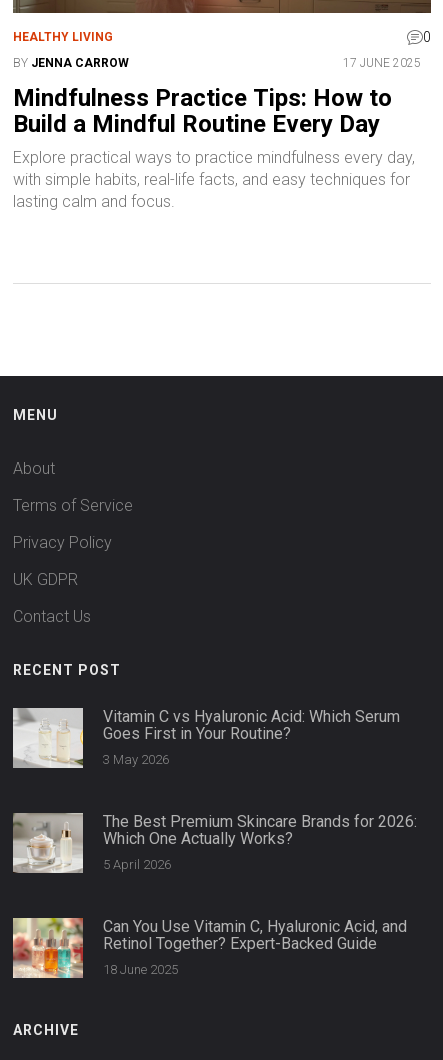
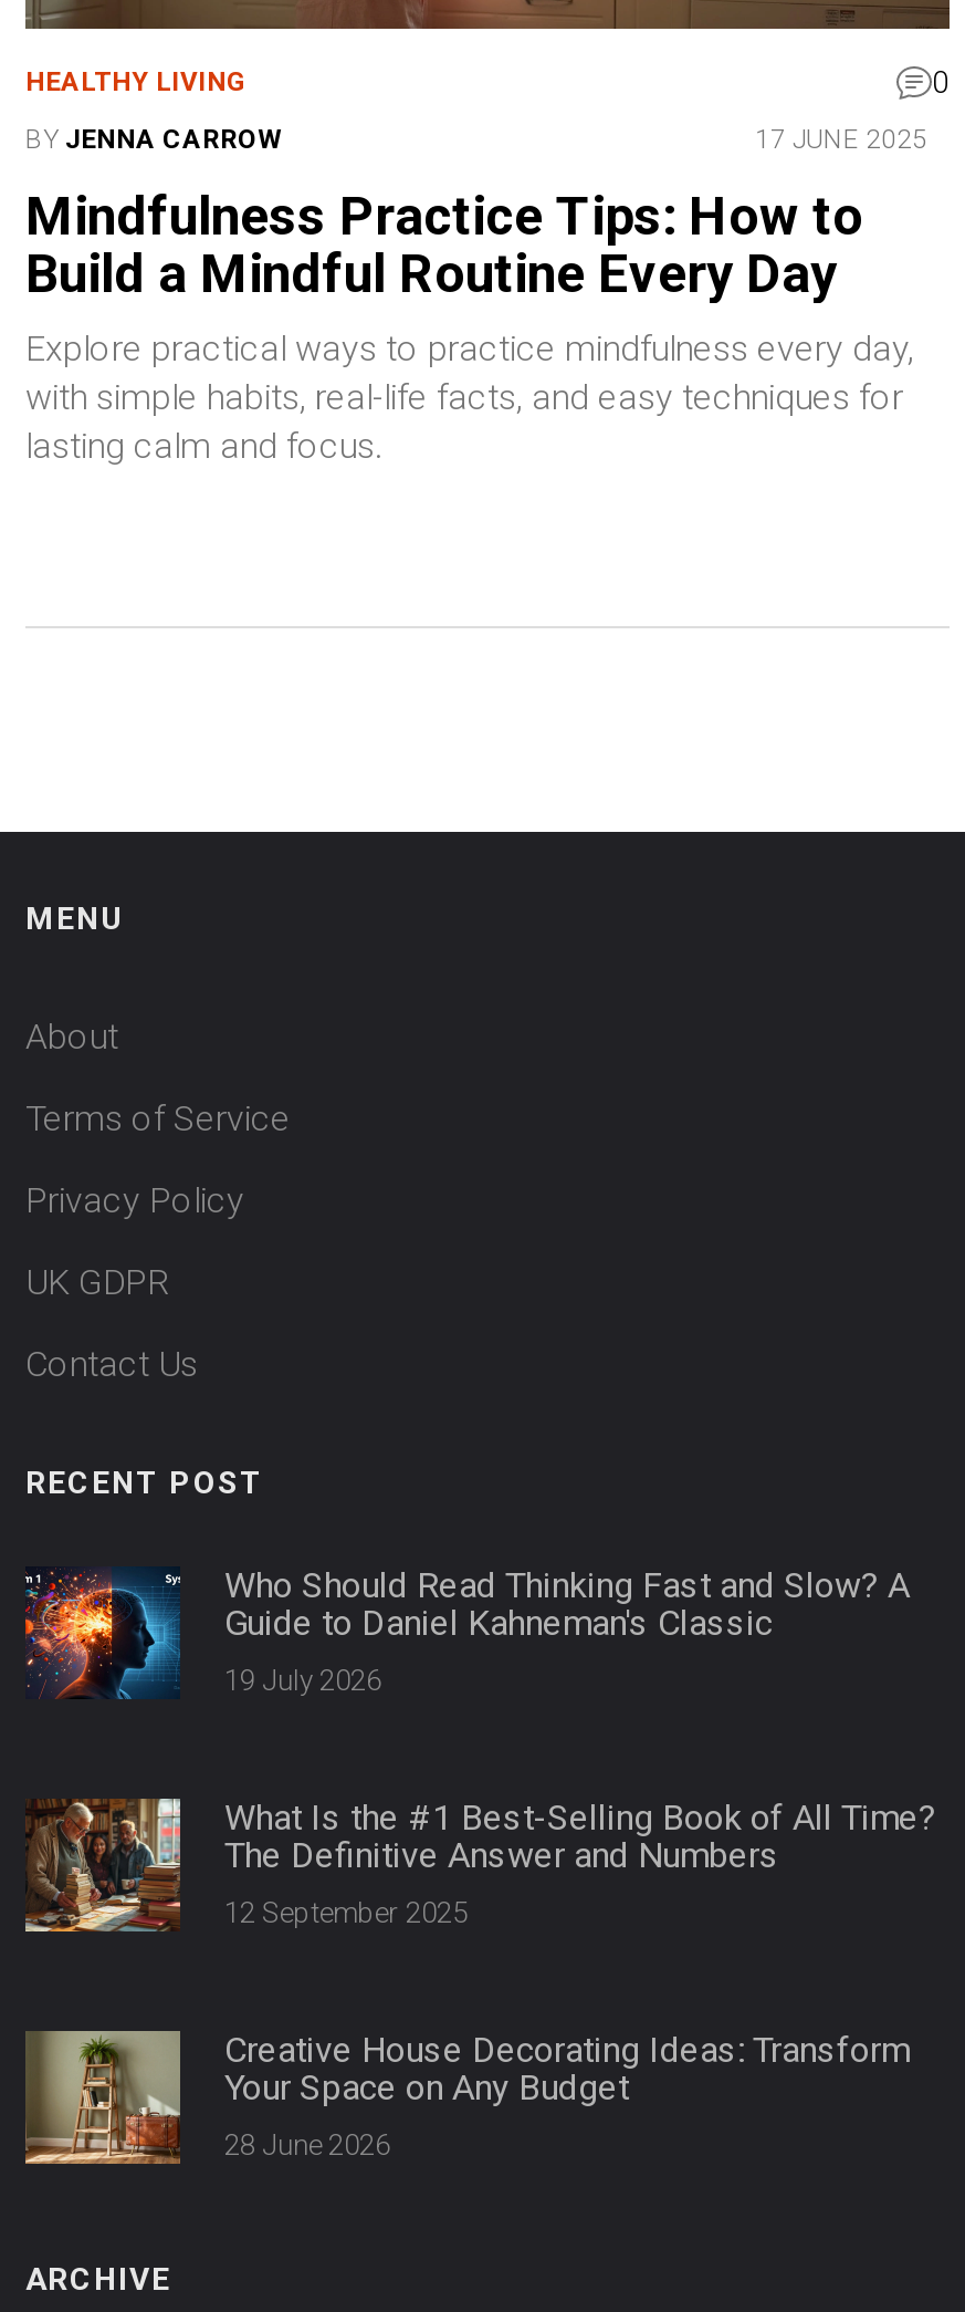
- [image]
- Vitamin C vs Hyaluronic Acid: Which Serum
- Goes First in Your Routine?
+ [image]
+ Who Should Read Thinking Fast and Slow? A
+ Guide to Daniel Kahneman's Classic

- 3 May 2026
+ 19 July 2026

- [image]
- The Best Premium Skincare Brands for 2026:
- Which One Actually Works?
+ [image]
+ What Is the #1 Best-Selling Book of All Time?
+ The Definitive Answer and Numbers

- 5 April 2026
+ 12 September 2025

- [image]
- Can You Use Vitamin C, Hyaluronic Acid, and
- Retinol Together? Expert-Backed Guide
+ [image]
+ Creative House Decorating Ideas: Transform
+ Your Space on Any Budget

- 18 June 2025
+ 28 June 2026
